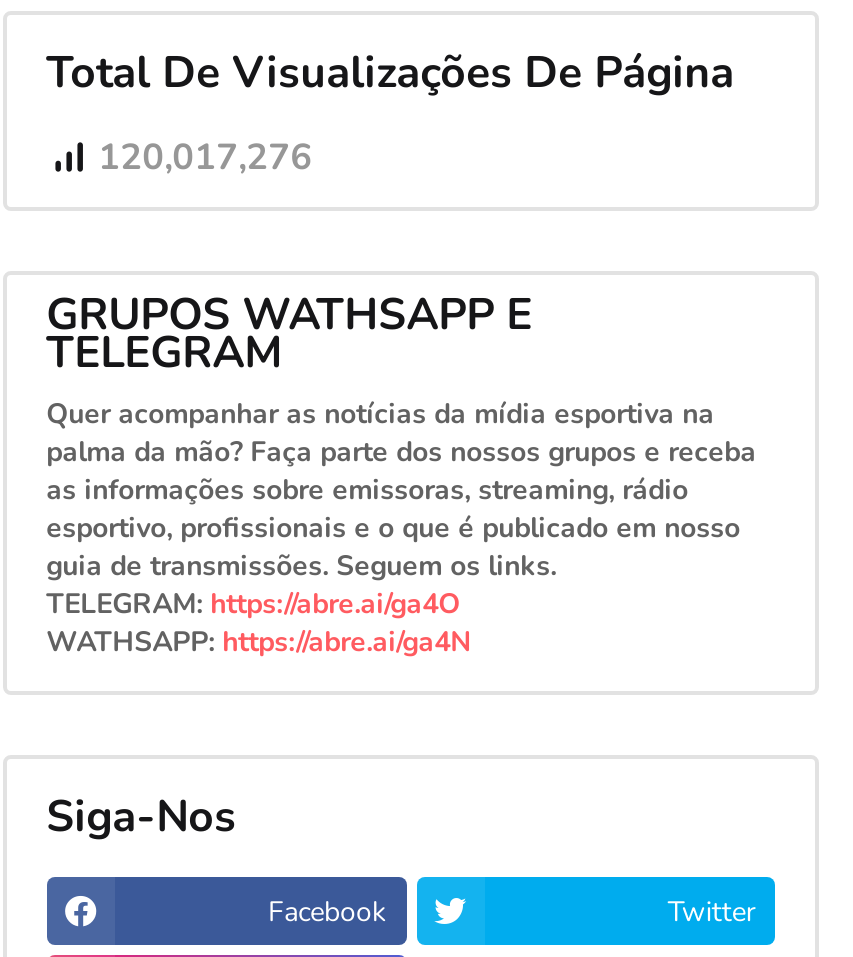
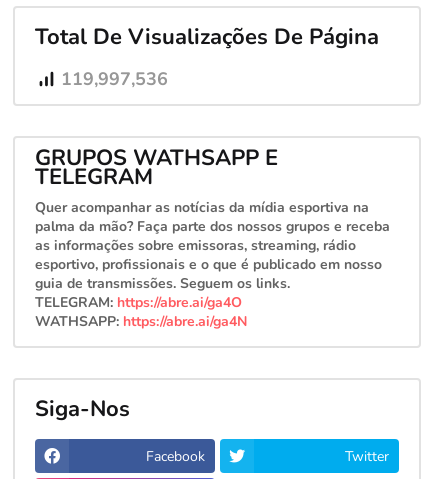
- 120,017,276
+ 119,997,536
